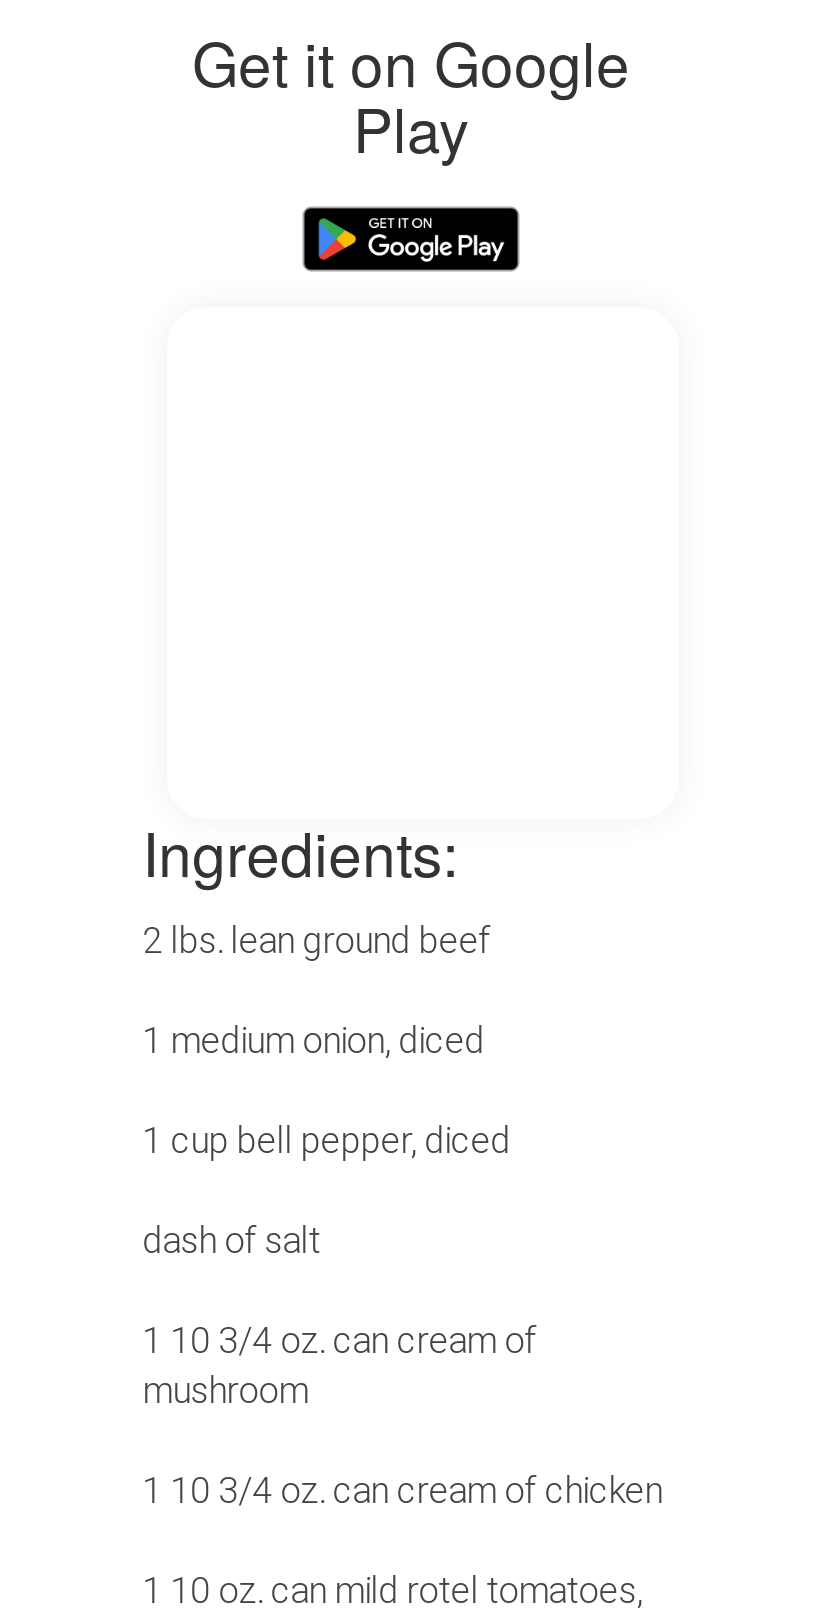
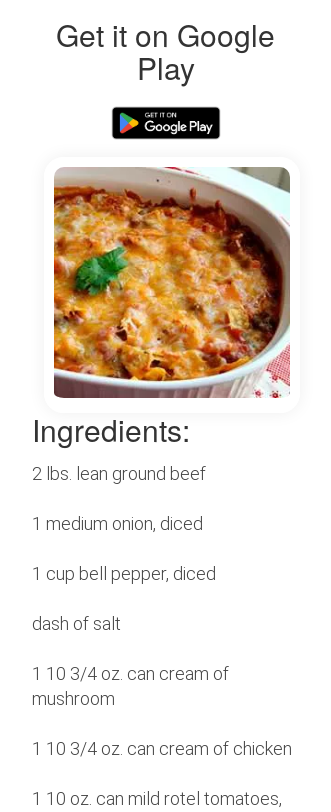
+ [image]
